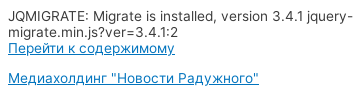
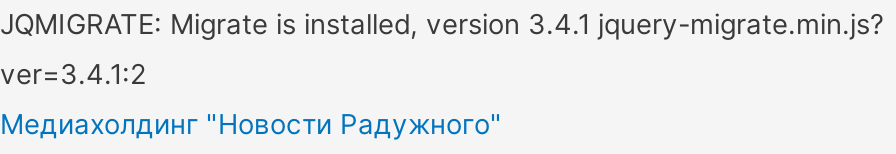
- JQMIGRATE: Migrate is installed, version 3.4.1 jquery-
- migrate.min.js?ver=3.4.1:2
- Перейти к содержимому
+ JQMIGRATE: Migrate is installed, version 3.4.1 jquery-migrate.min.js?
+ ver=3.4.1:2
